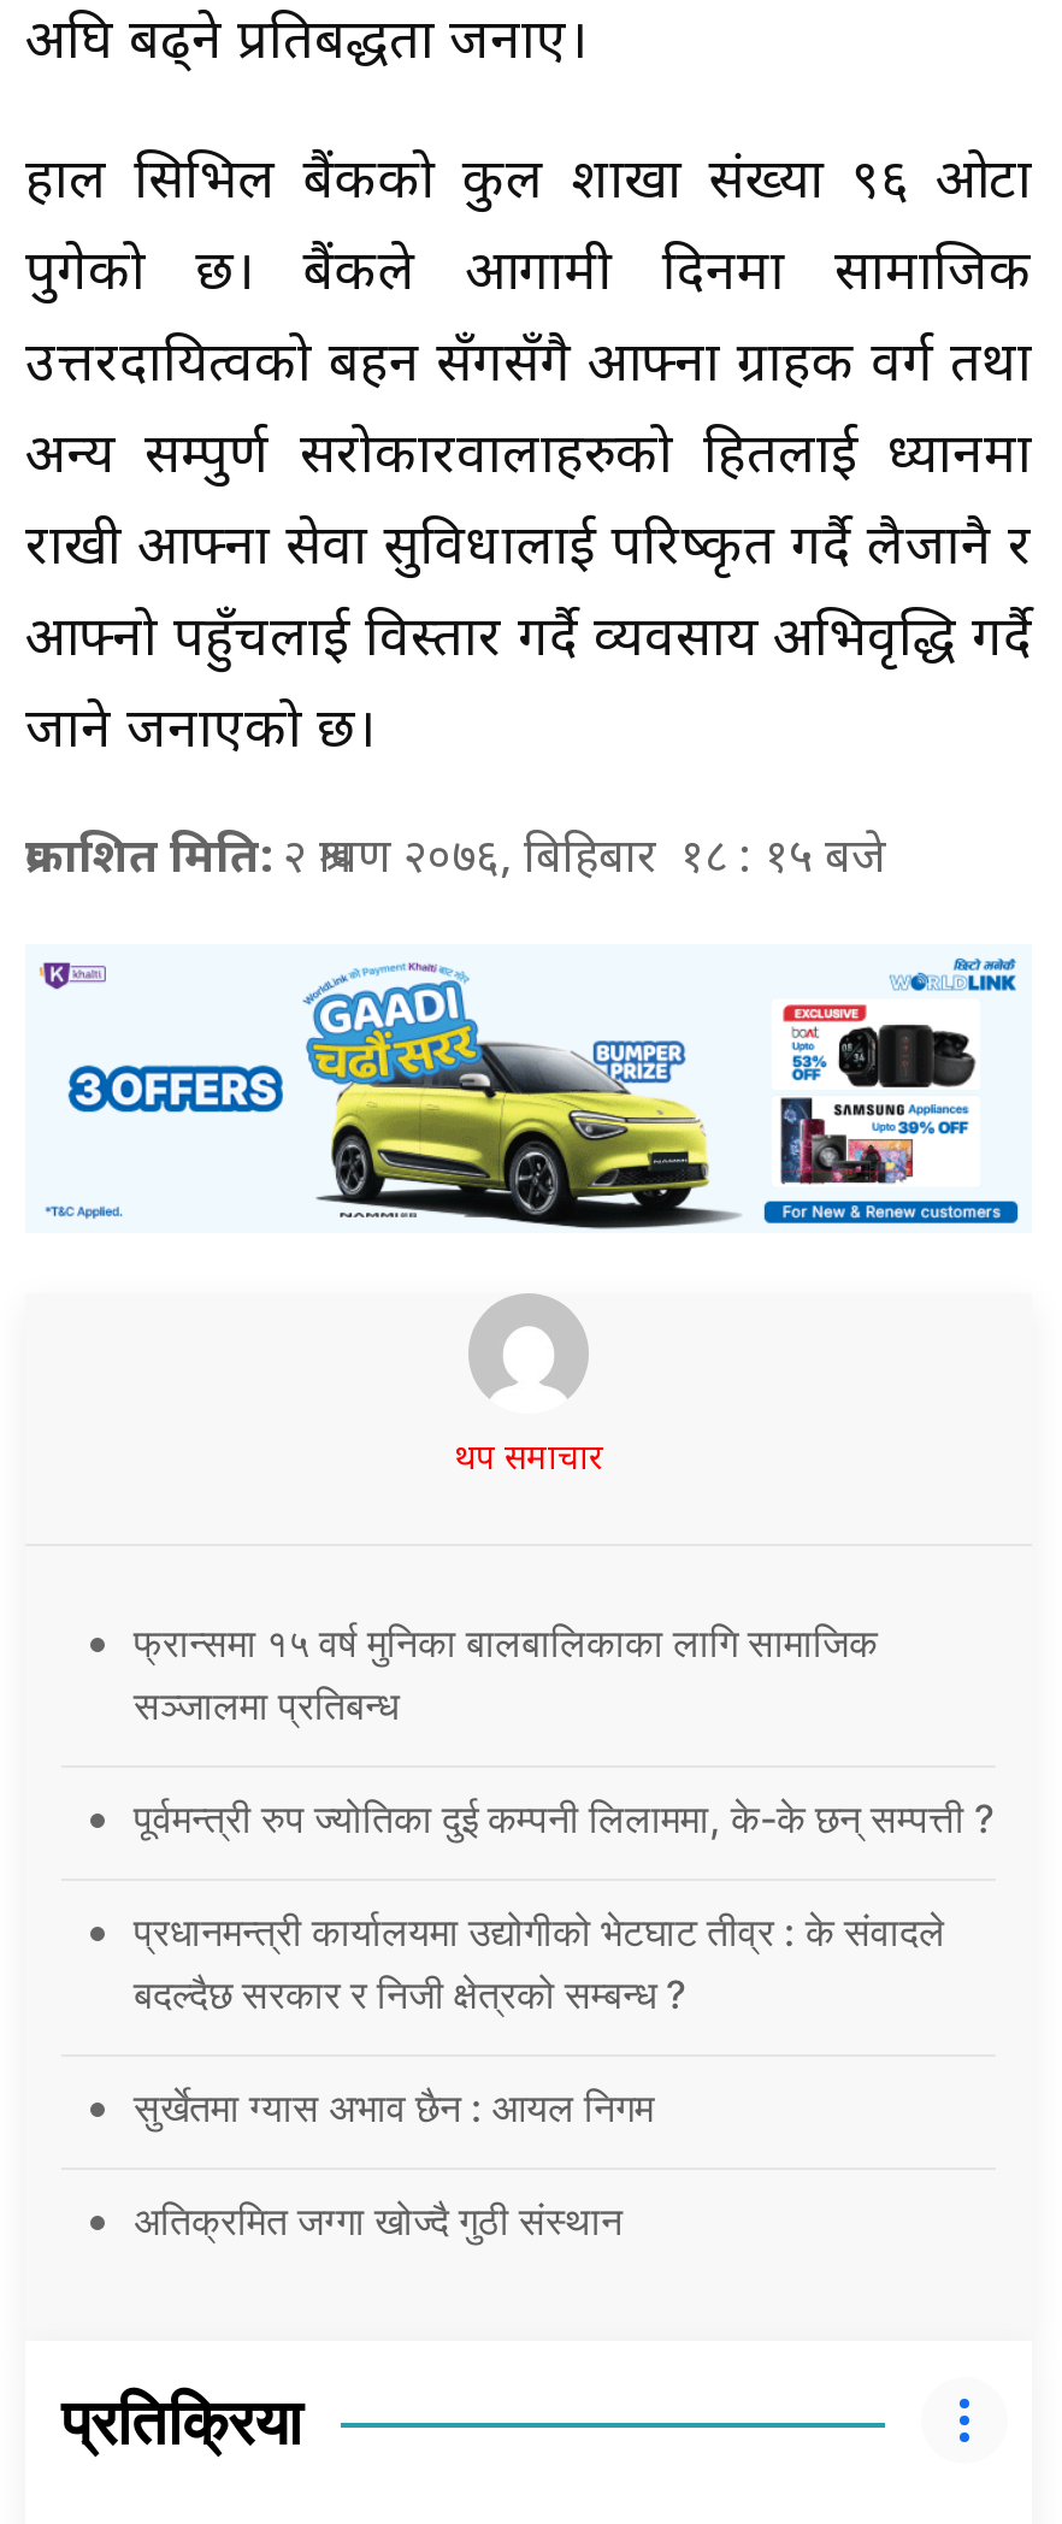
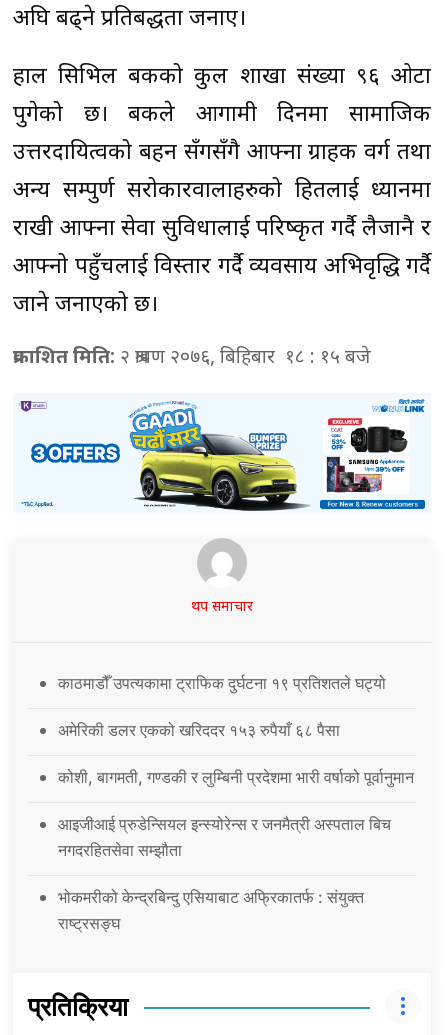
- फ्रान्समा १५ वर्ष मुनिका बालबालिकाका लागि सामाजिक
- सञ्जालमा प्रतिबन्ध
+ काठमाडौँ उपत्यकामा ट्राफिक दुर्घटना १९ प्रतिशतले घट्यो

- पूर्वमन्त्री रुप ज्योतिका दुई कम्पनी लिलाममा, के-के छन् सम्पत्ती ?
+ अमेरिकी डलर एकको खरिददर १५३ रुपैयाँ ६८ पैसा

- प्रधानमन्त्री कार्यालयमा उद्योगीको भेटघाट तीव्र : के संवादले
- बदल्दैछ सरकार र निजी क्षेत्रको सम्बन्ध ?
+ कोशी, बागमती, गण्डकी र लुम्बिनी प्रदेशमा भारी वर्षाको पूर्वानुमान

- सुर्खेतमा ग्यास अभाव छैन : आयल निगम
+ आइजीआई प्रुडेन्सियल इन्स्योरेन्स र जनमैत्री अस्पताल बिच
+ नगदरहितसेवा सम्झौता

- अतिक्रमित जग्गा खोज्दै गुठी संस्थान
+ भोकमरीको केन्द्रबिन्दु एसियाबाट अफ्रिकातर्फ : संयुक्त
+ राष्ट्रसङ्घ
